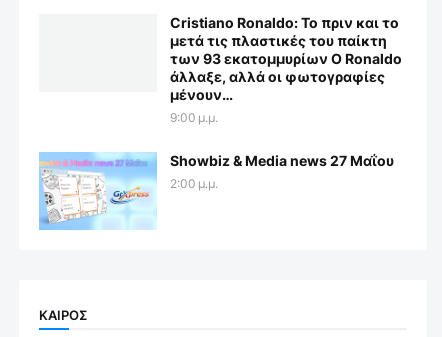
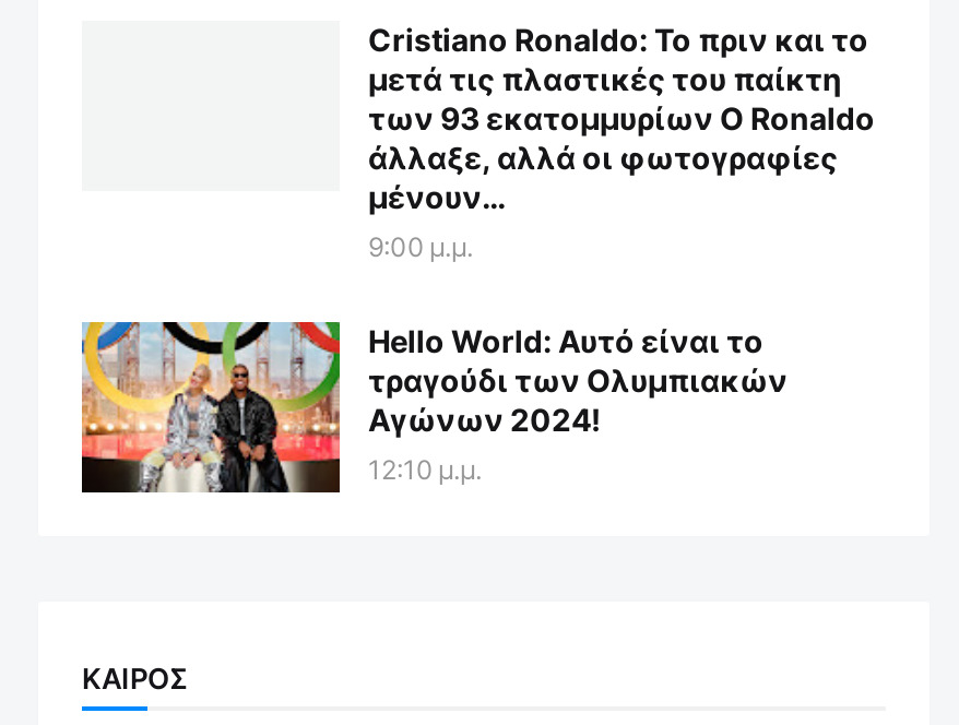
- [image]
- Showbiz & Media news 27 Μαΐου
- 2:00 μ.μ.
+ [image]
+ Hello World: Αυτό είναι το
+ τραγούδι των Ολυμπιακών
+ Αγώνων 2024!
+ 12:10 μ.μ.
